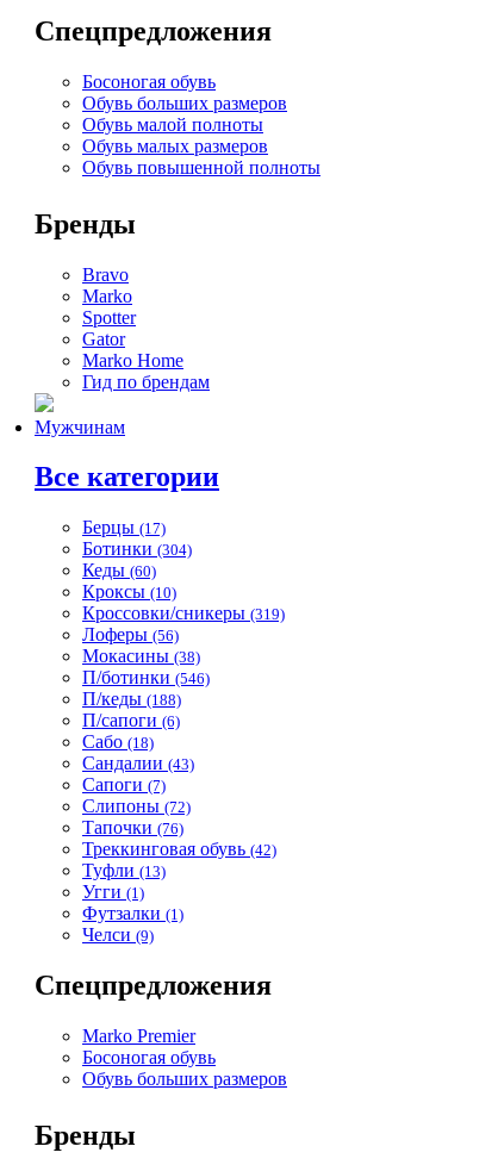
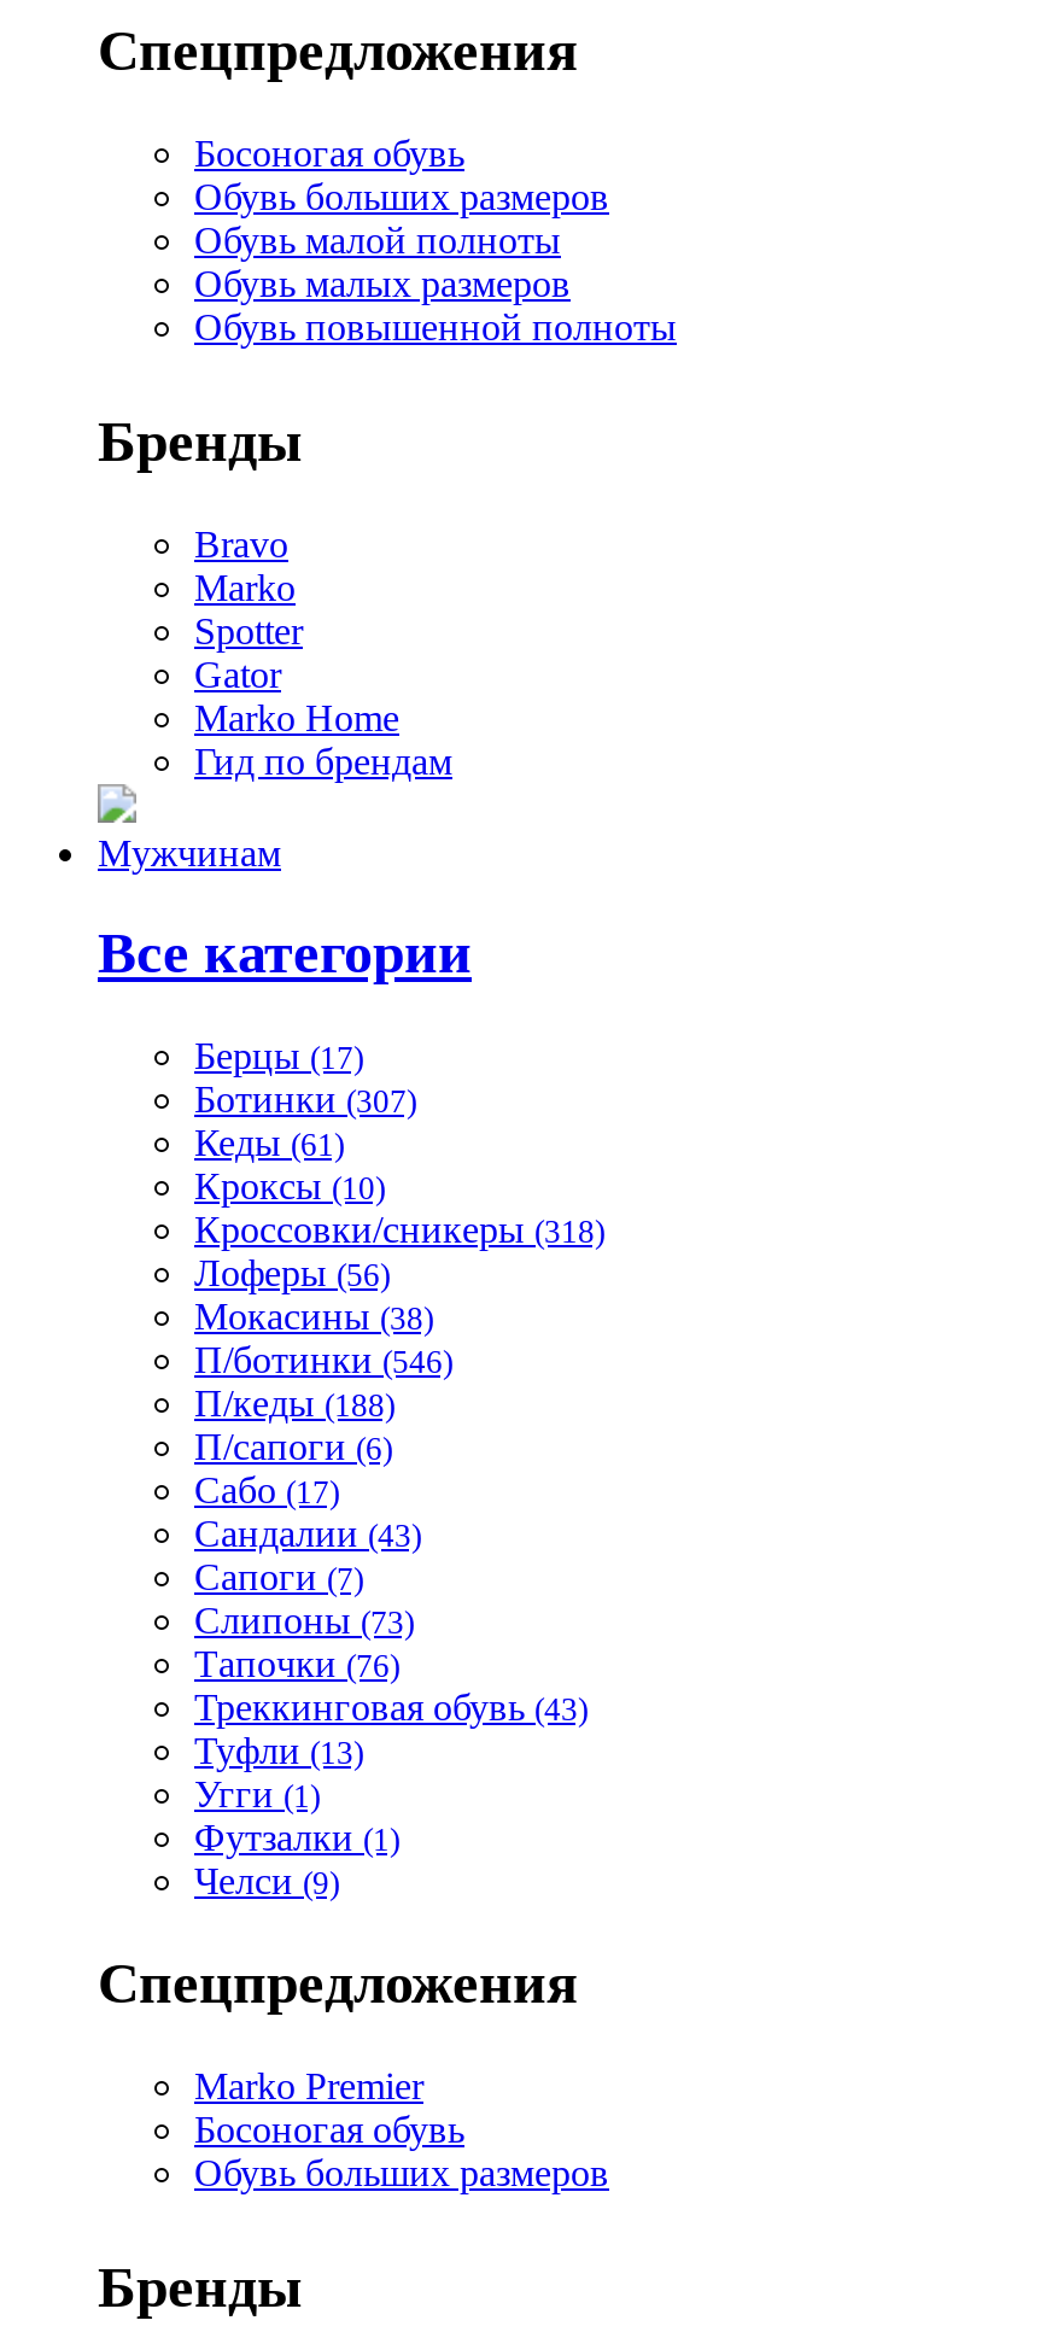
- Ботинки (304)
+ Ботинки (307)

- Кеды (60)
+ Кеды (61)

- Кроссовки/сникеры (319)
+ Кроссовки/сникеры (318)

- Сабо (18)
+ Сабо (17)

- Слипоны (72)
+ Слипоны (73)

- Треккинговая обувь (42)
+ Треккинговая обувь (43)
